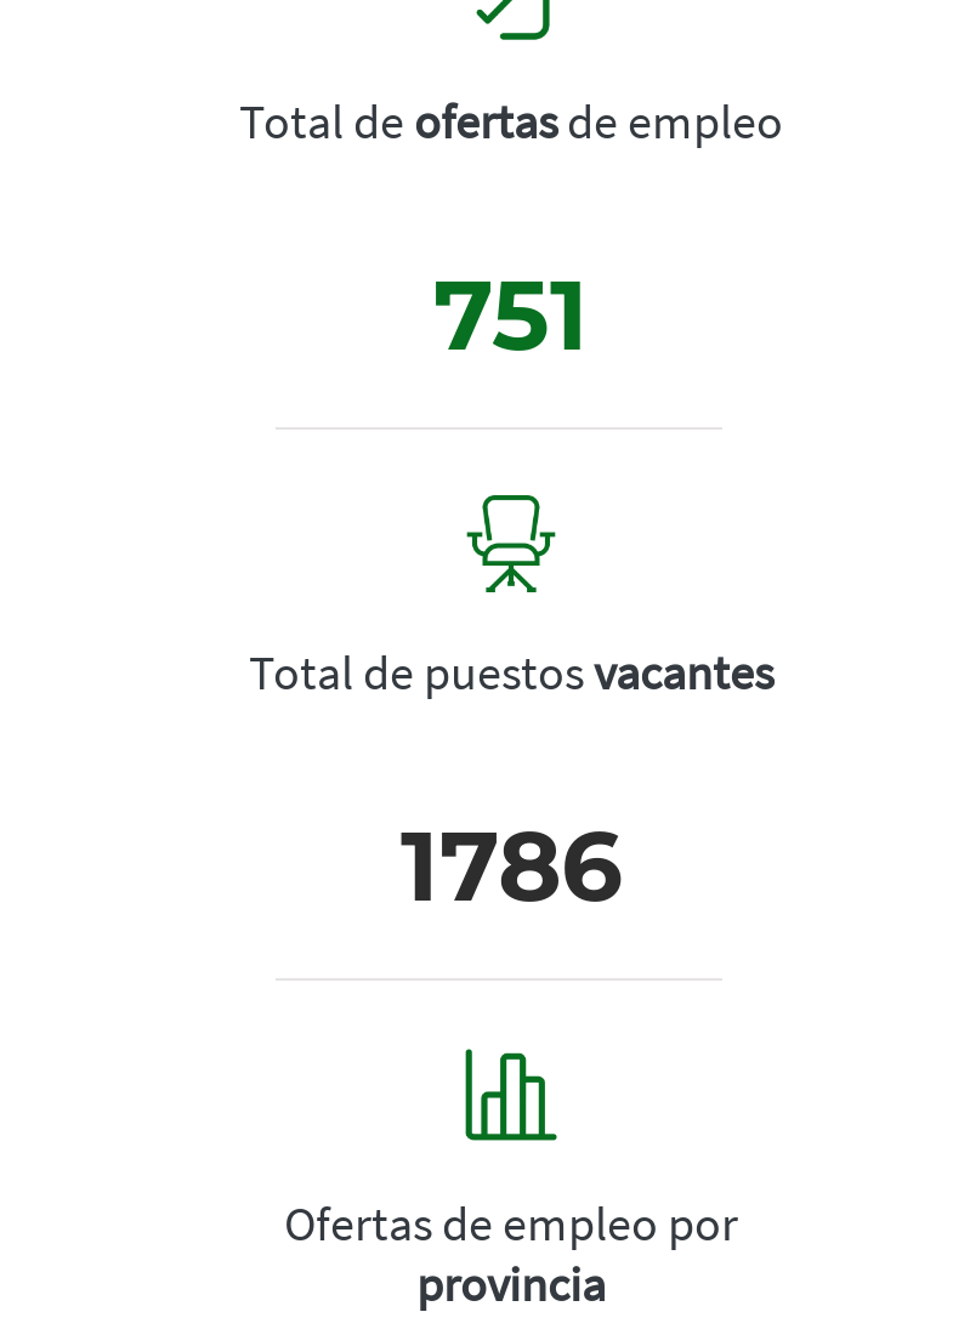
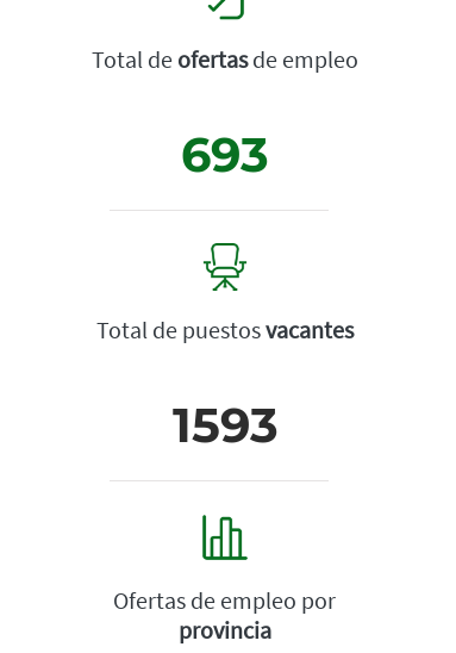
- 751
+ 693

- 1786
+ 1593
